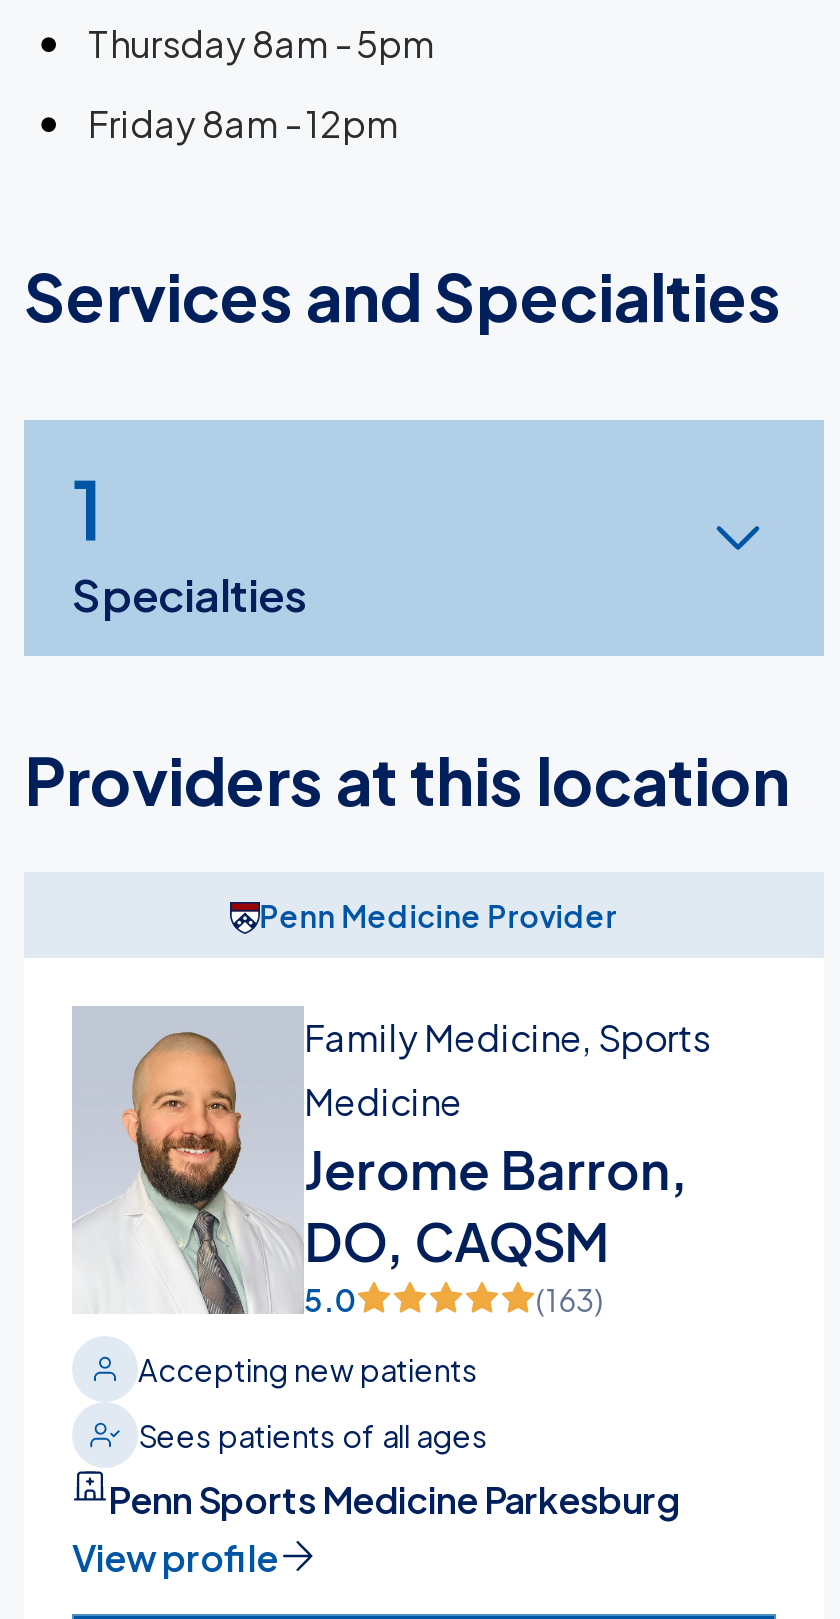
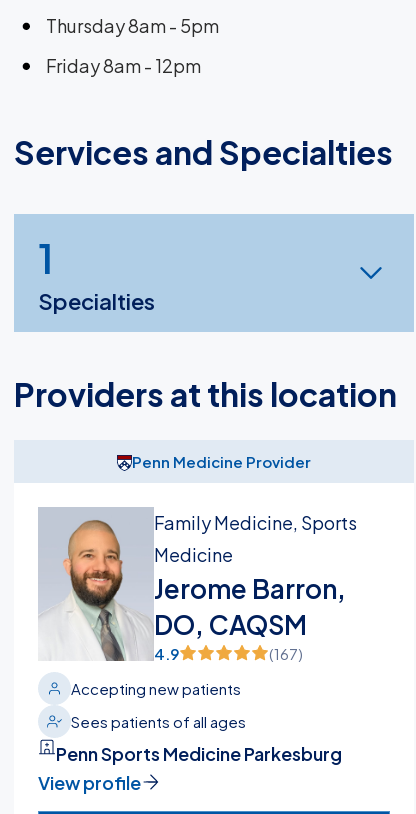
- 5.0
+ 4.9

- (163)
+ (167)
